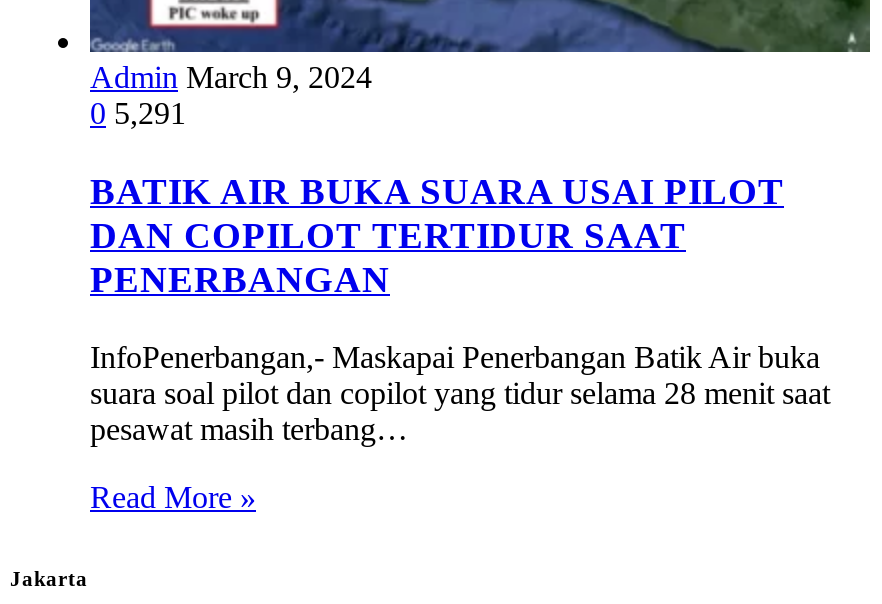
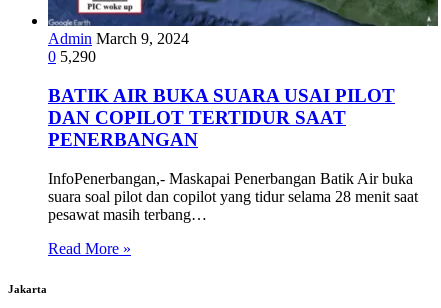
- 0 5,291
+ 0 5,290
